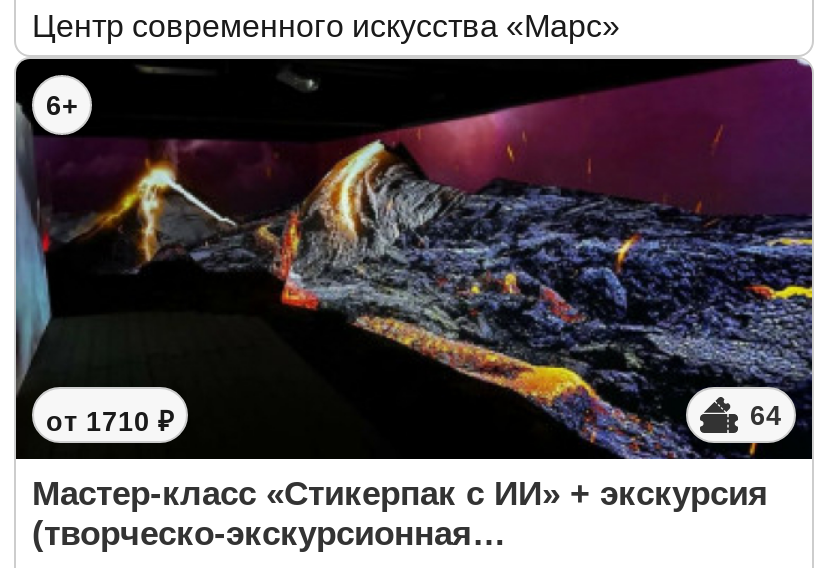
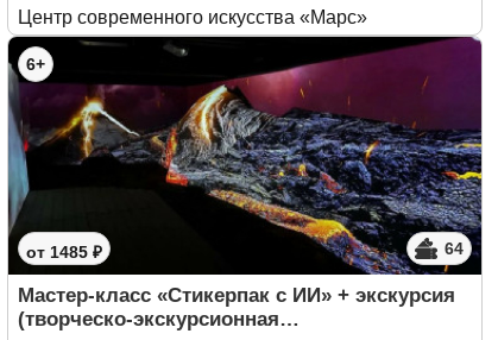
- от 1710 ₽
+ от 1485 ₽
